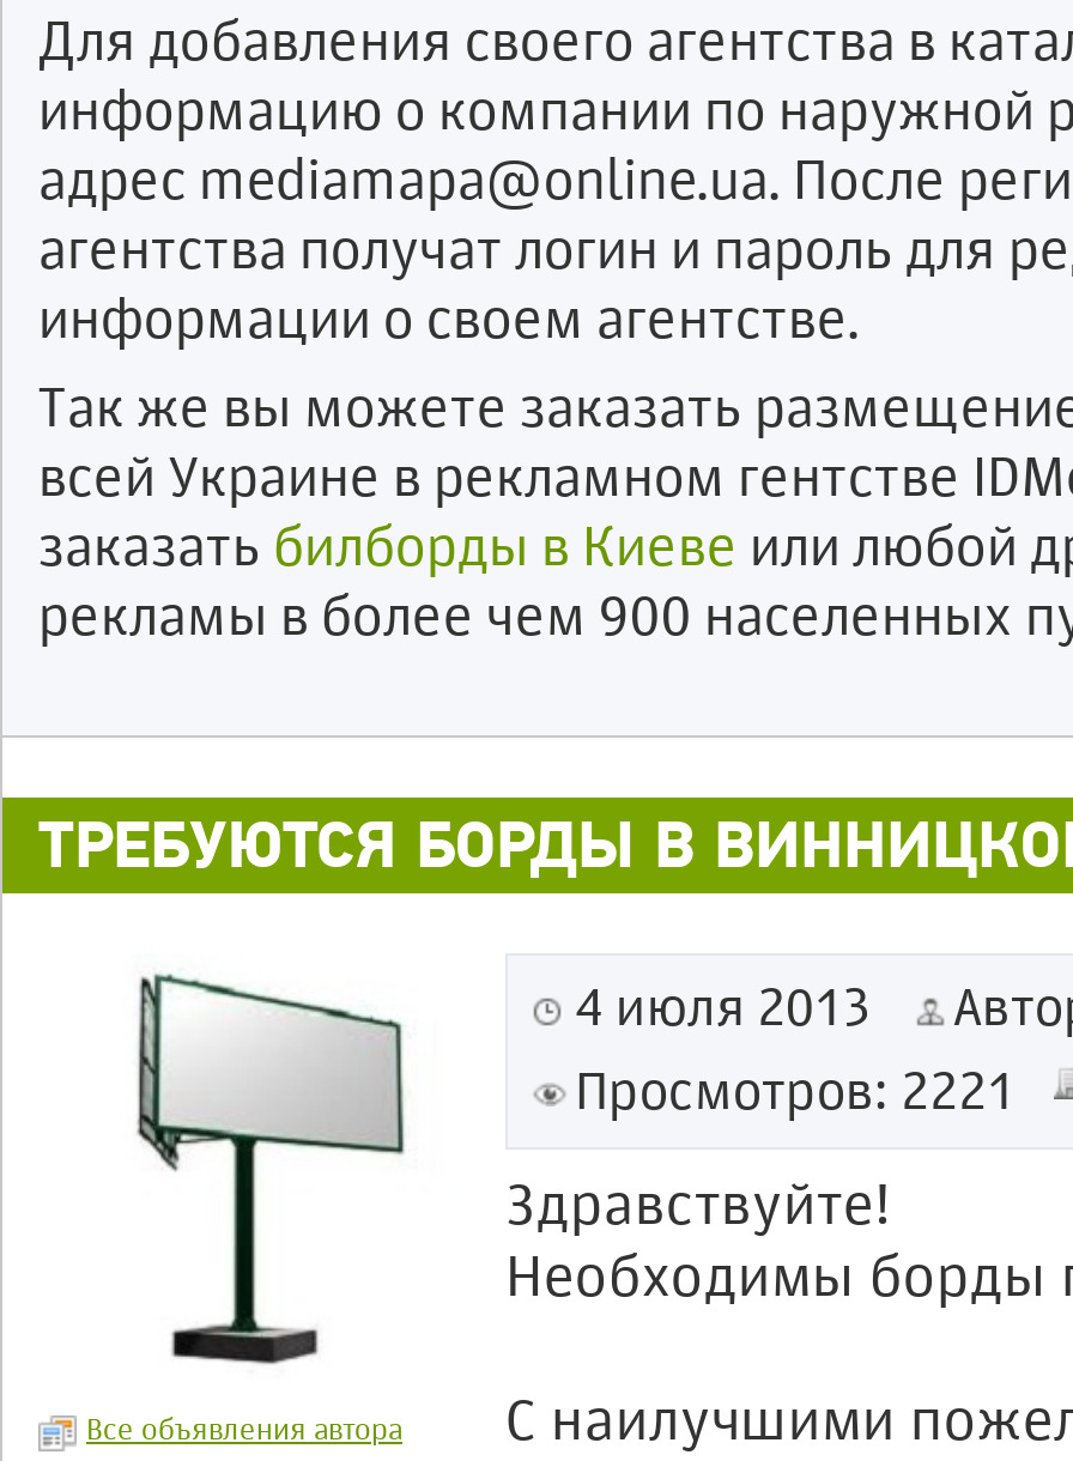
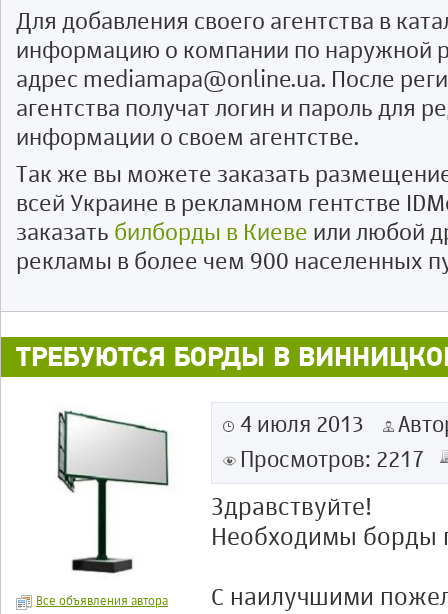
- Просмотров: 2221
+ Просмотров: 2217
